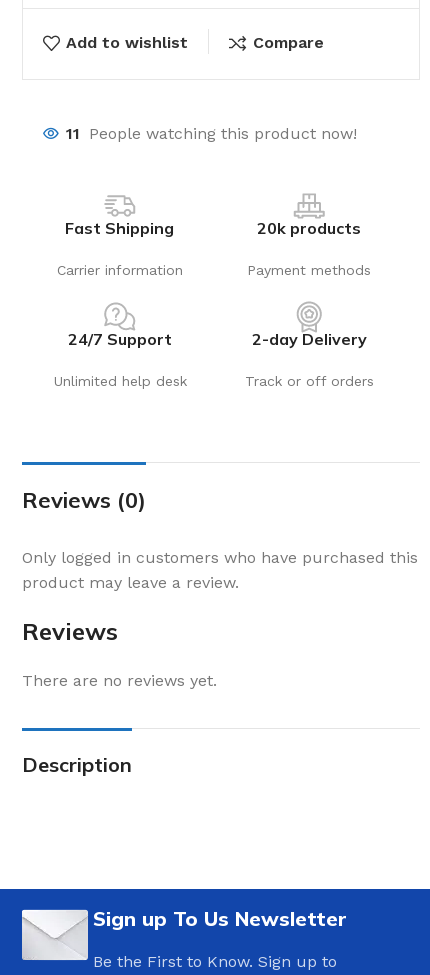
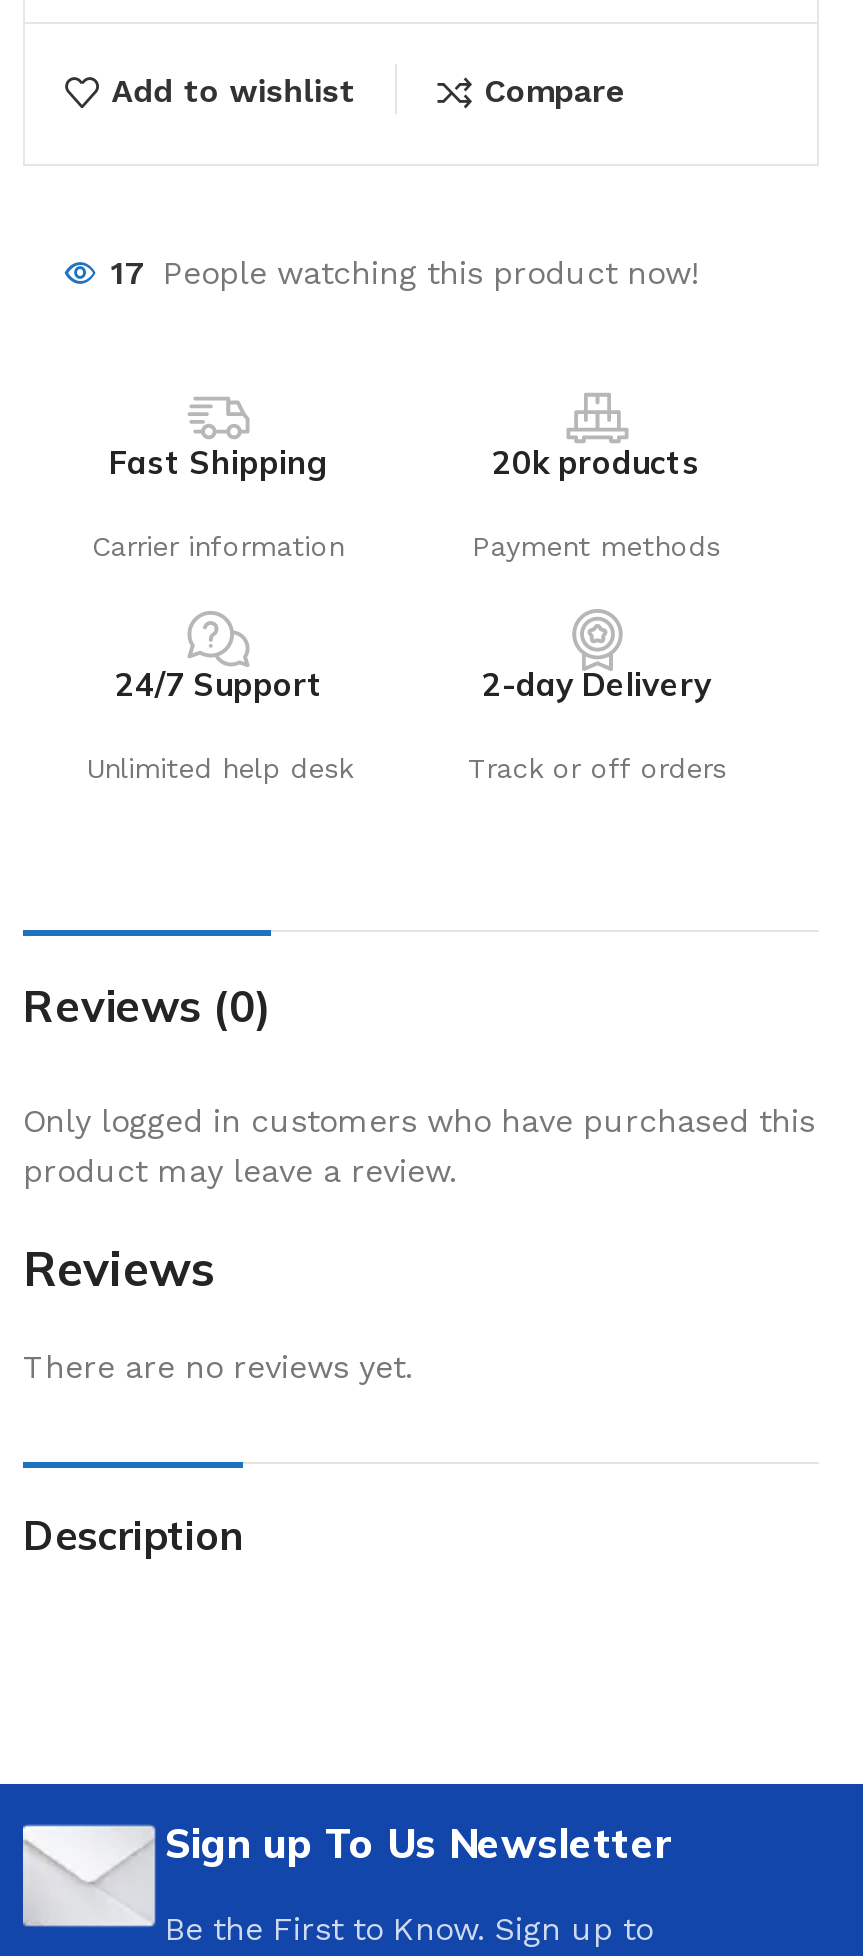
- 11 People watching this product now!
+ 17 People watching this product now!
